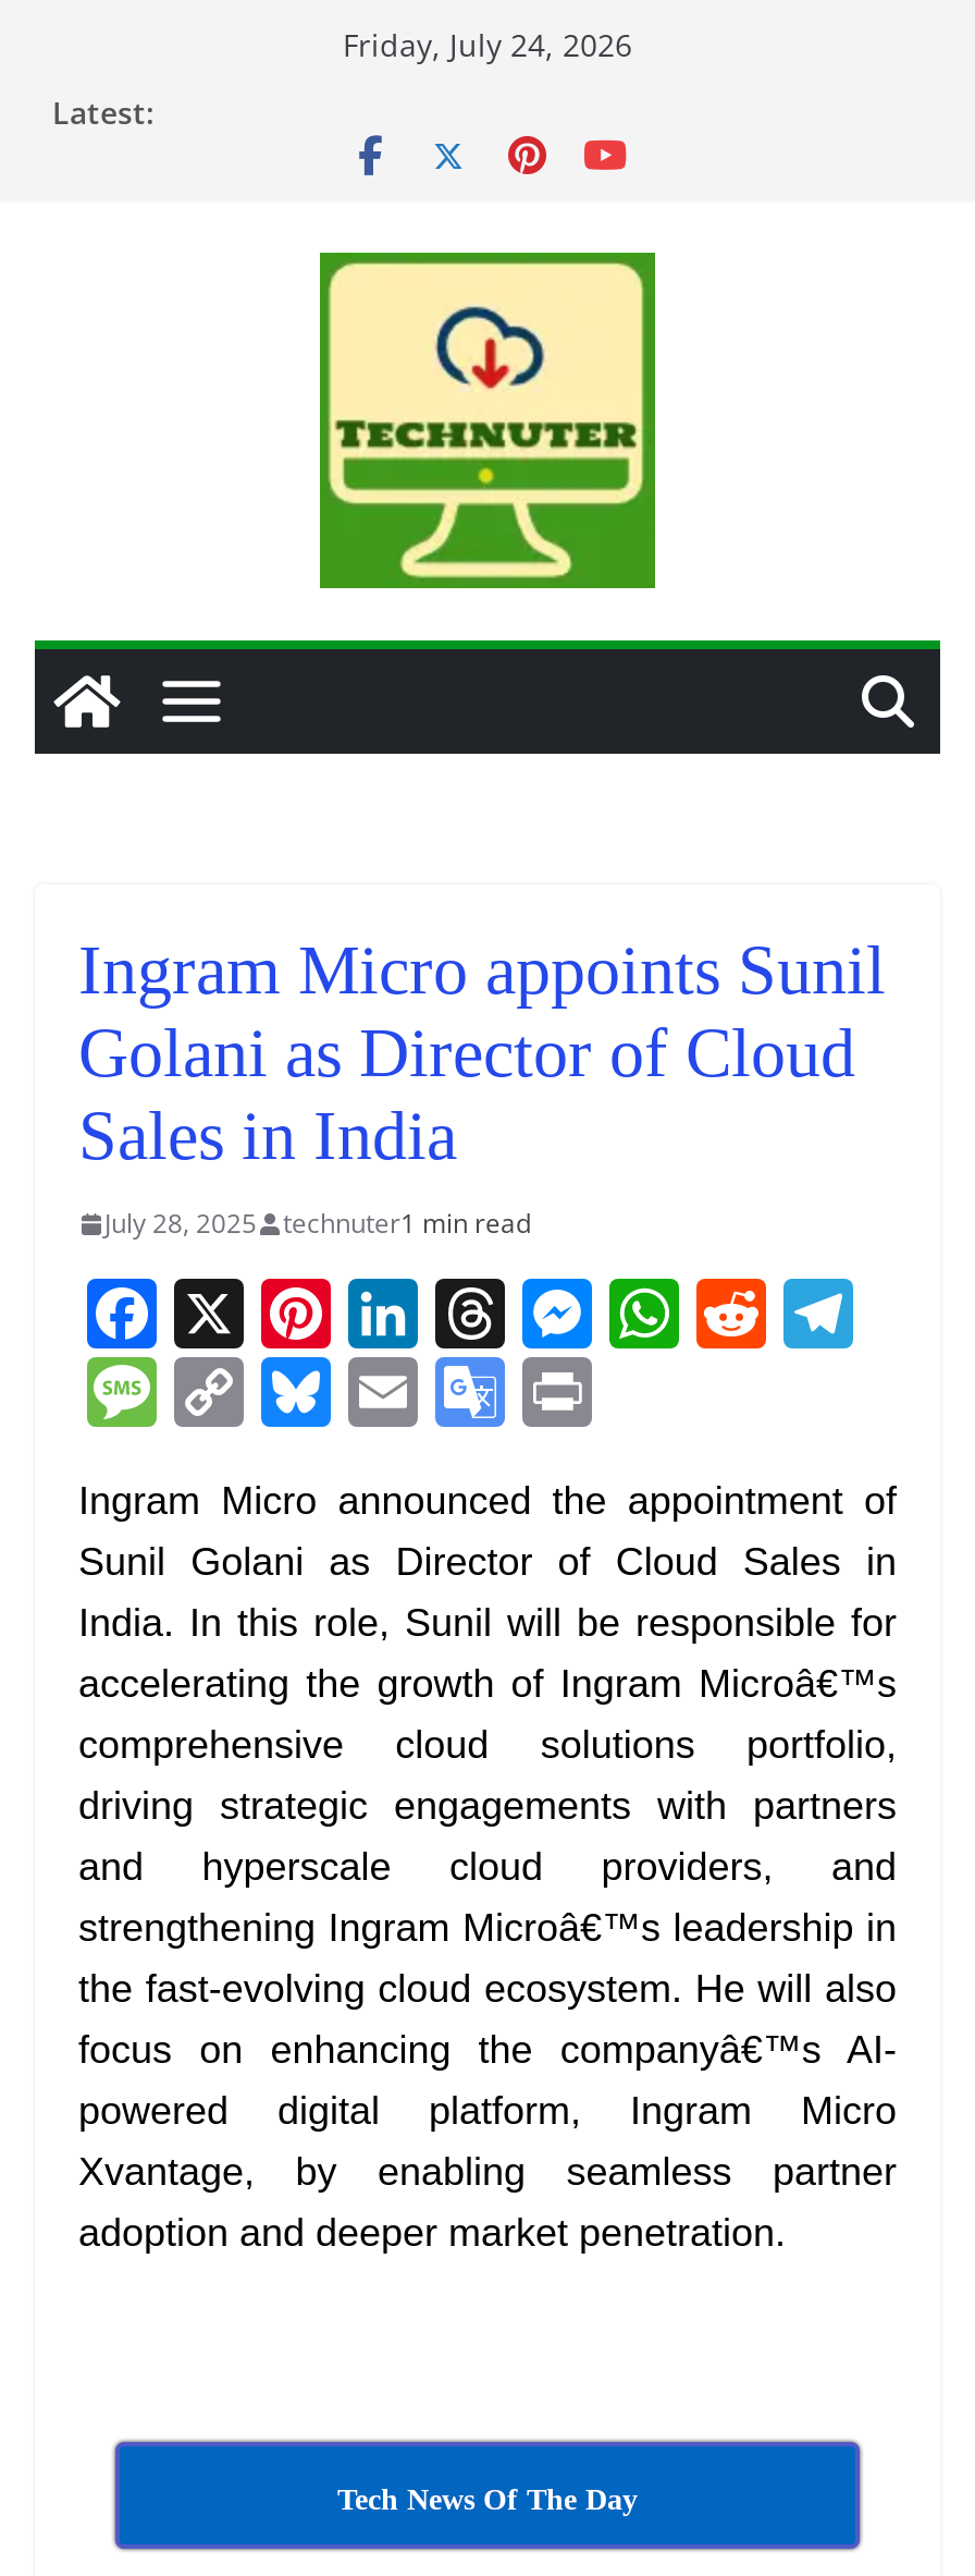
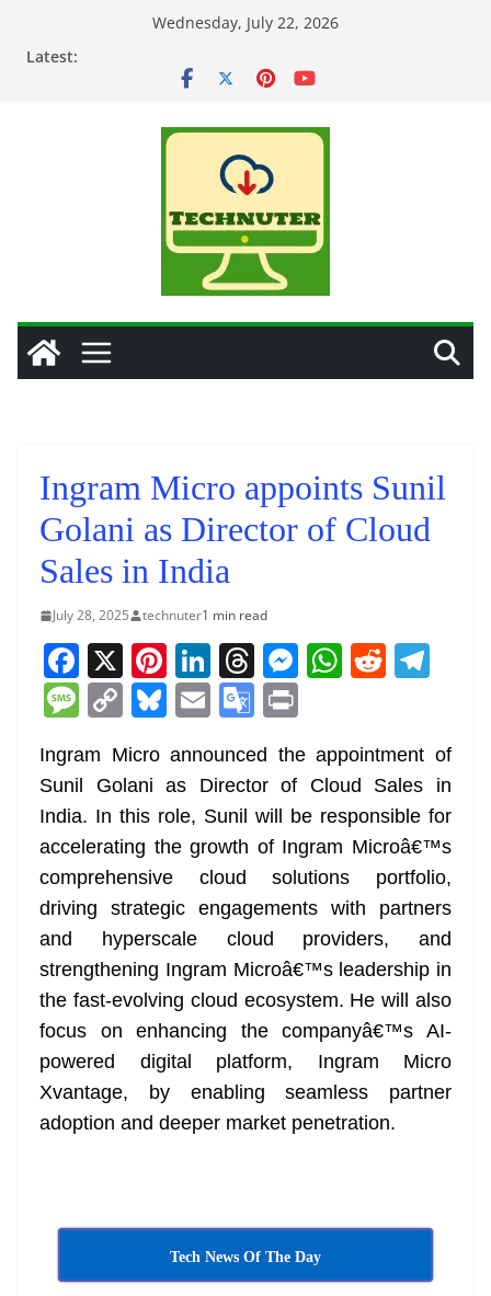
- Friday, July 24, 2026
+ Wednesday, July 22, 2026
